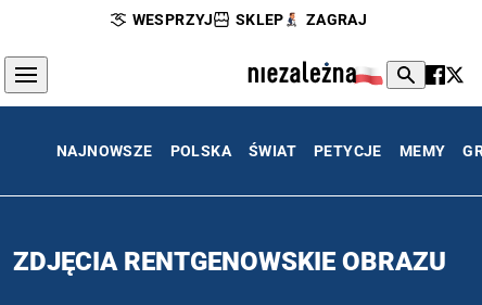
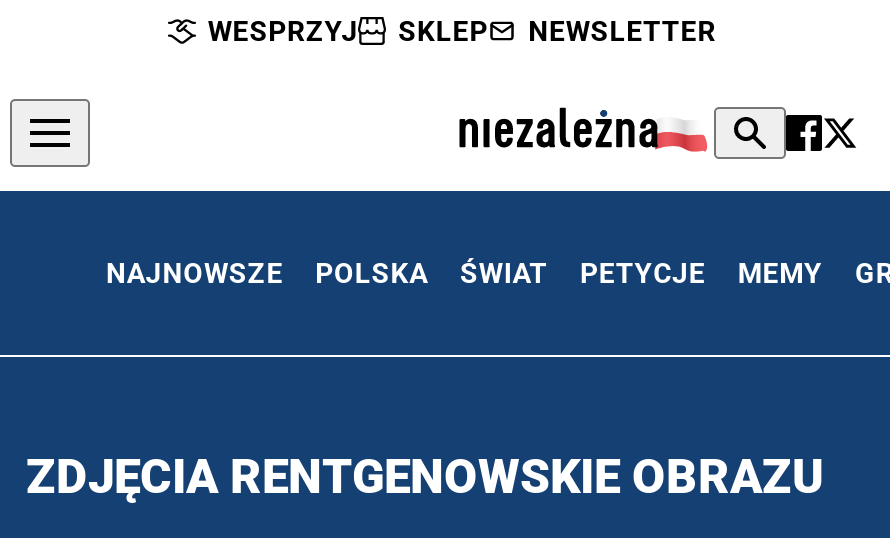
- ZAGRAJ
+ NEWSLETTER
